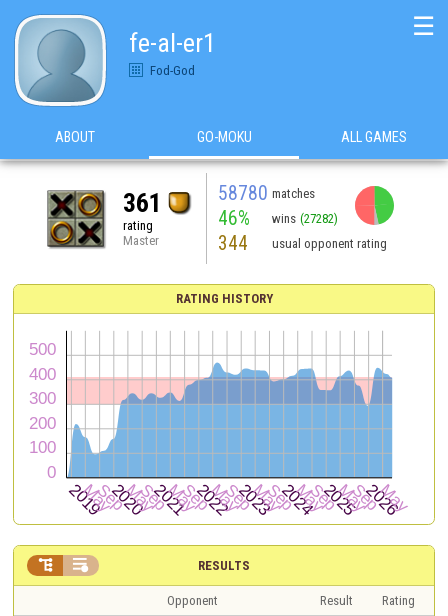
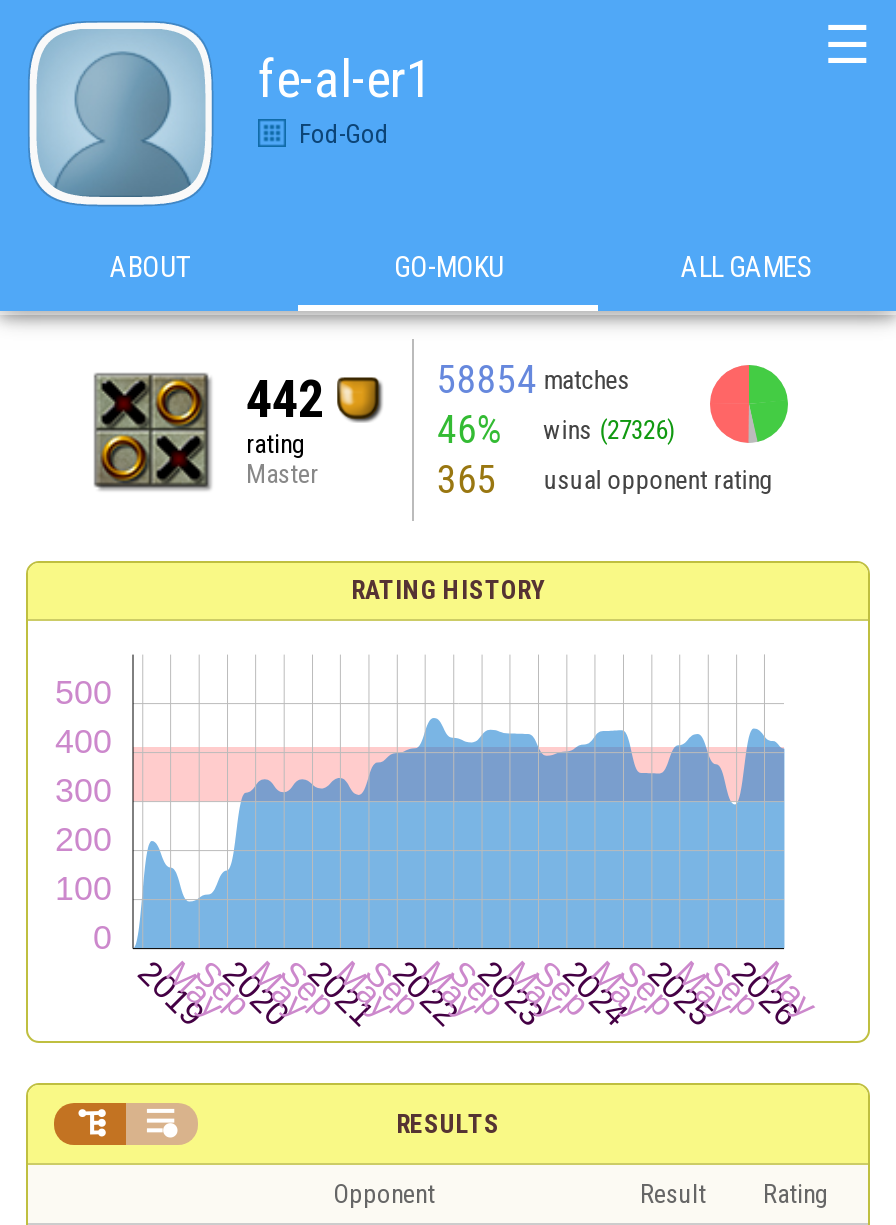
- 58780 matches
+ 58854 matches

- 361
+ 442

- 46% wins (27282)
+ 46% wins (27326)

- 344 usual opponent rating
+ 365 usual opponent rating
